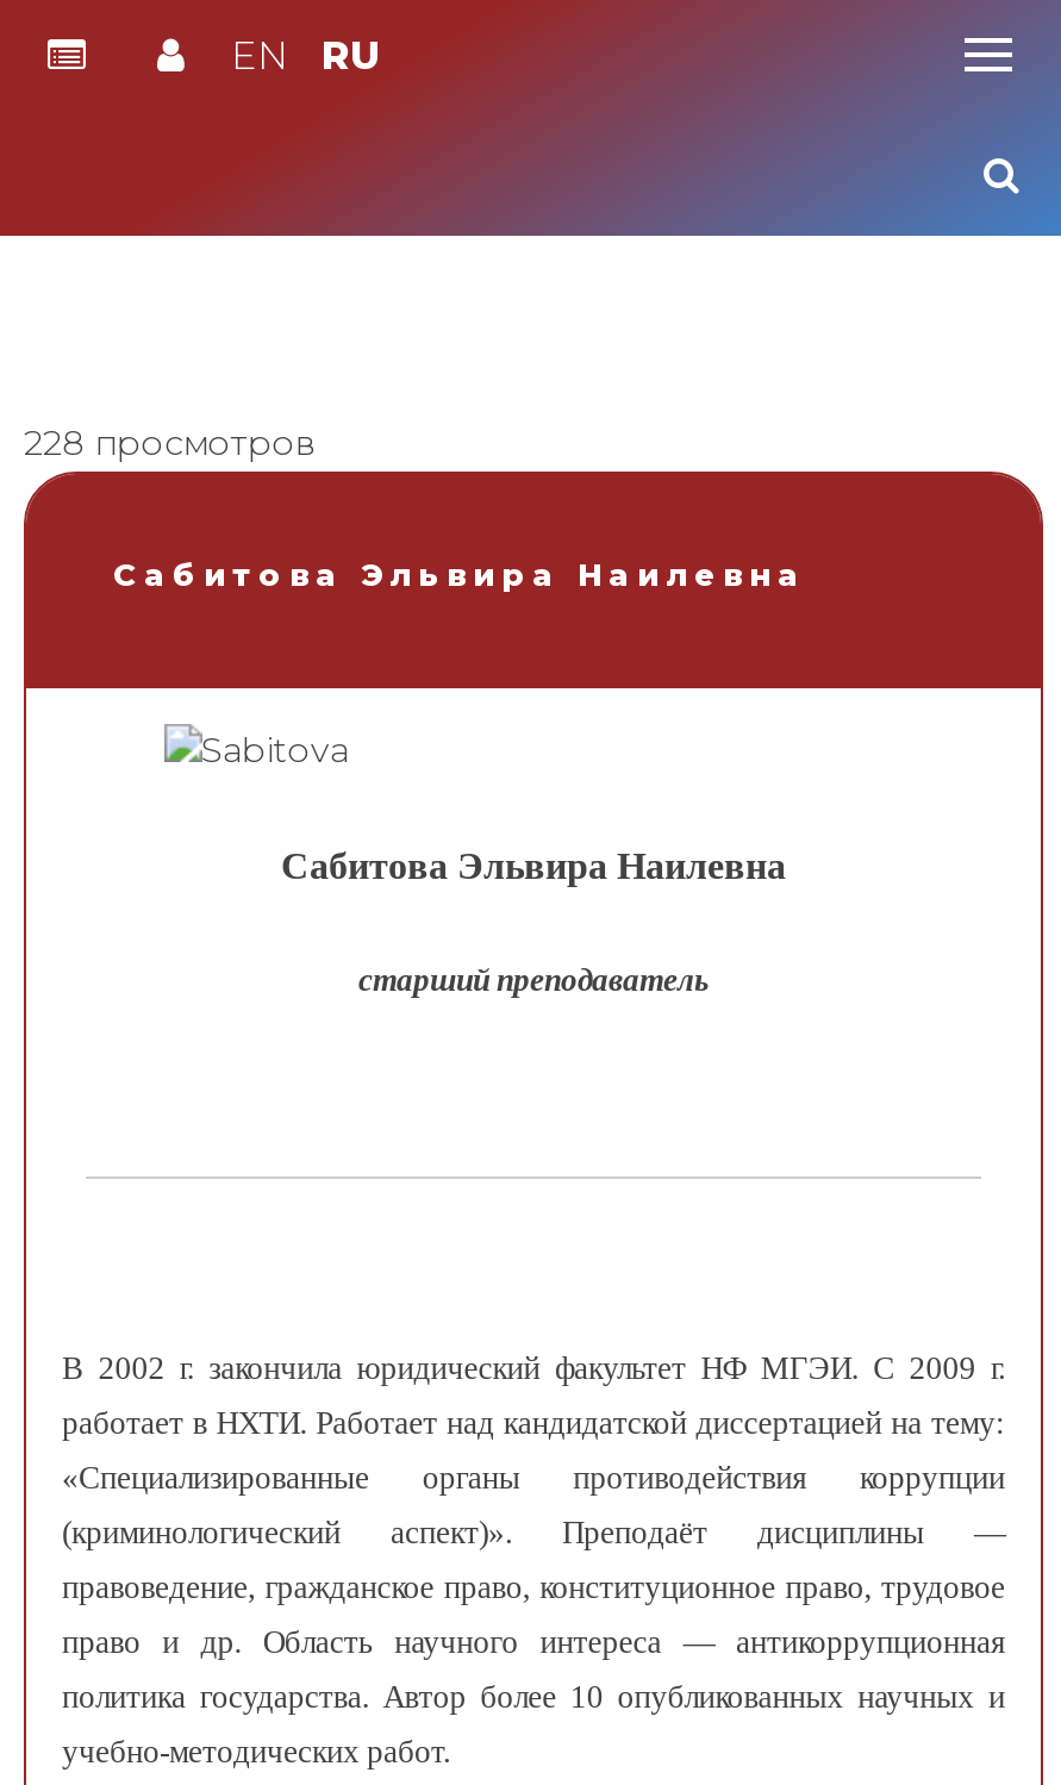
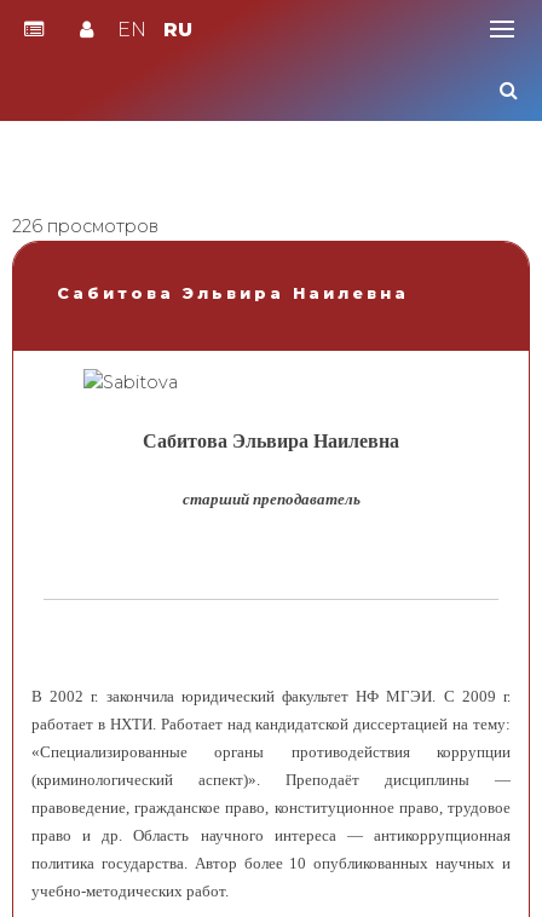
- 228 просмотров
+ 226 просмотров
